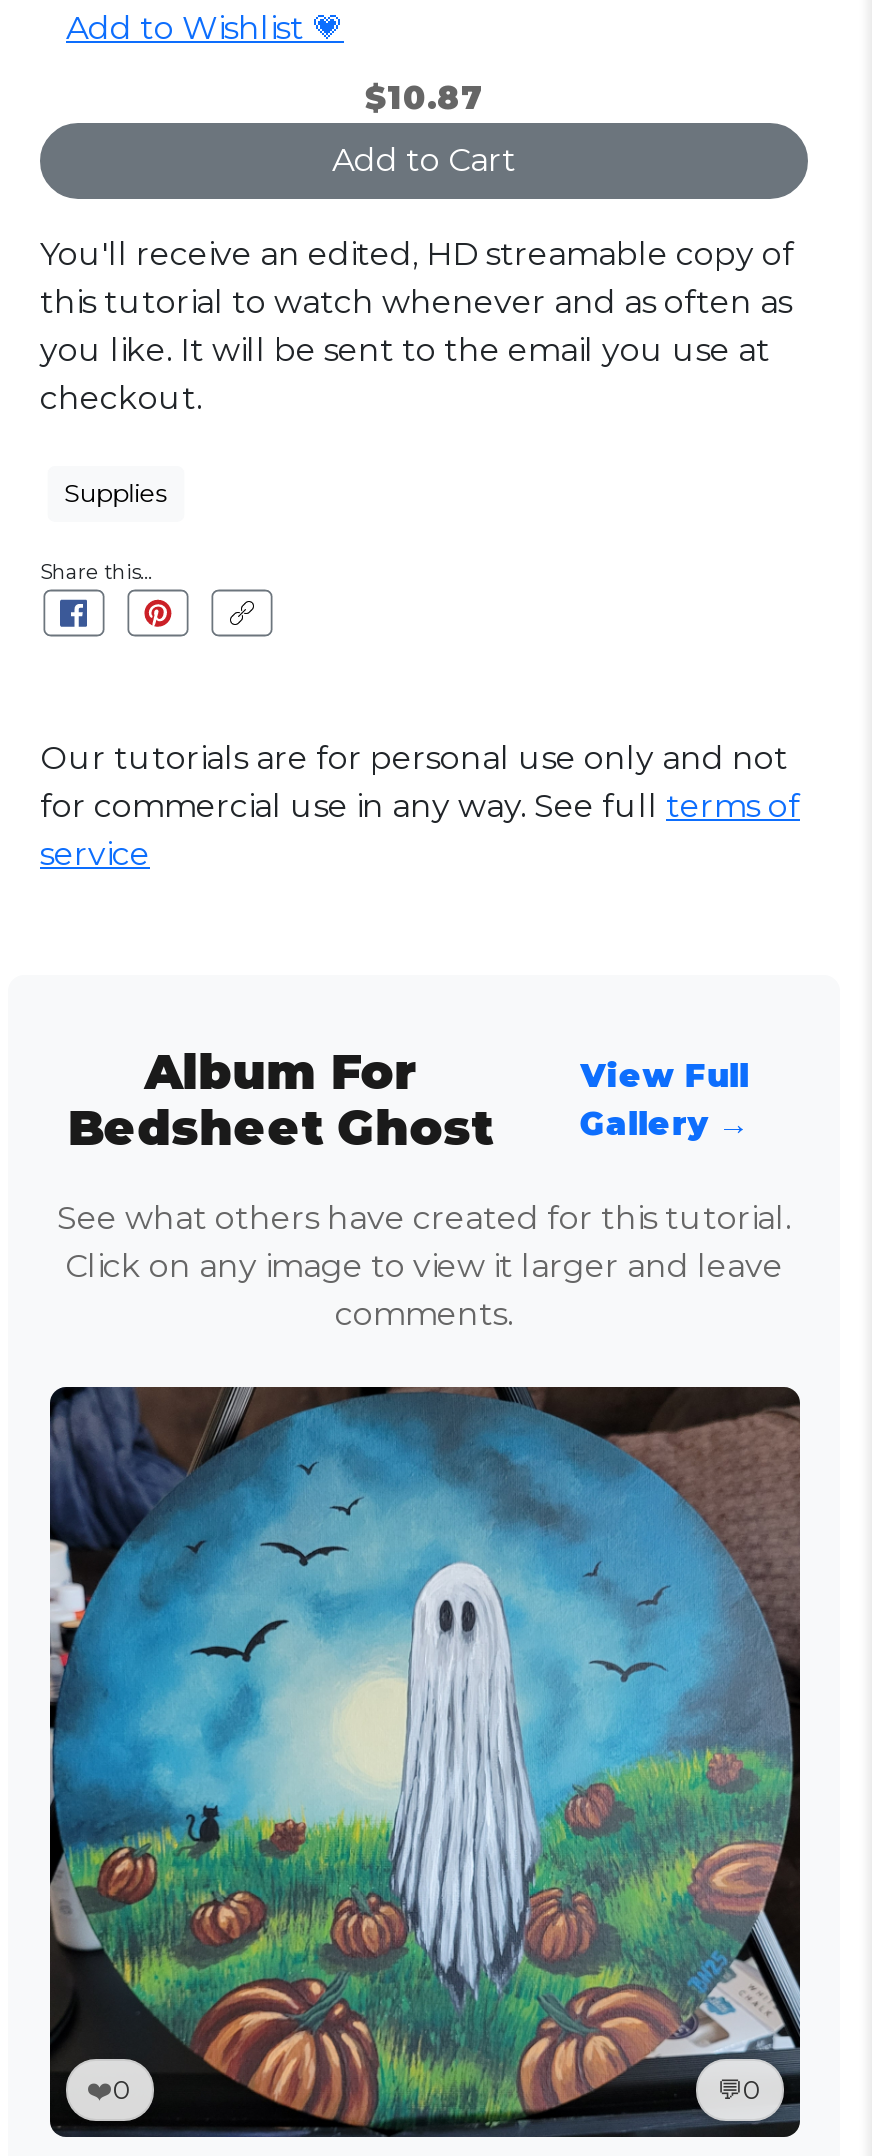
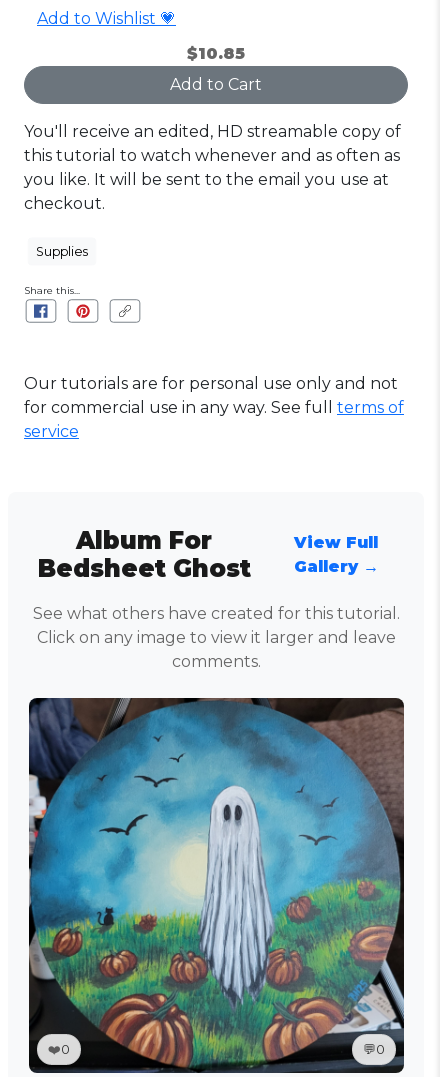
- $10.87
+ $10.85
